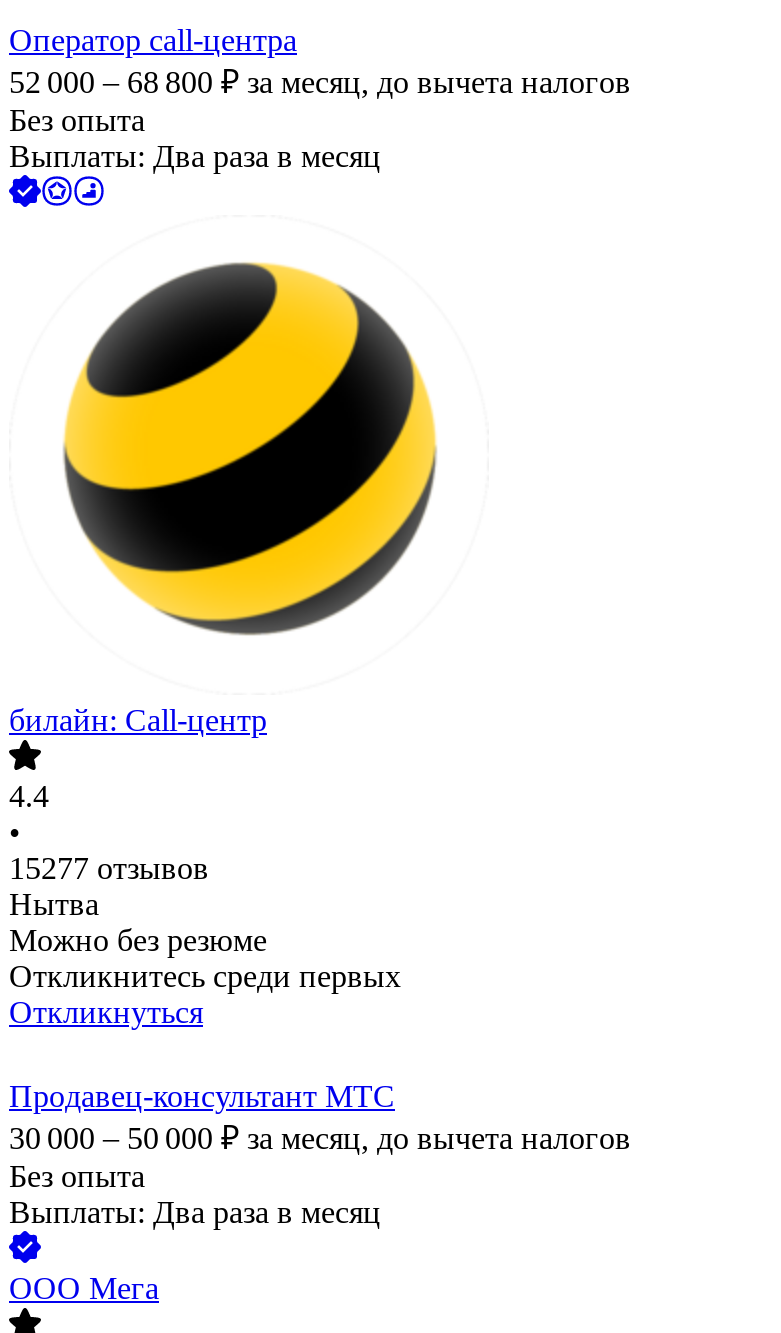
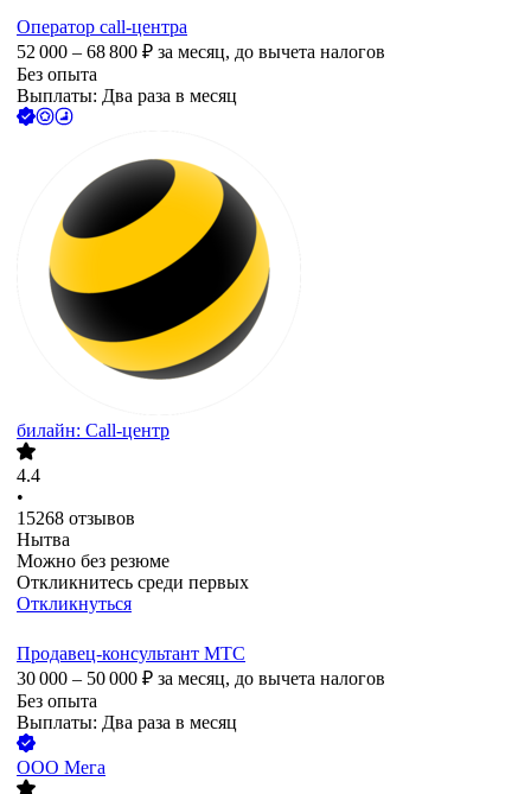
- 15277 отзывов
+ 15268 отзывов
